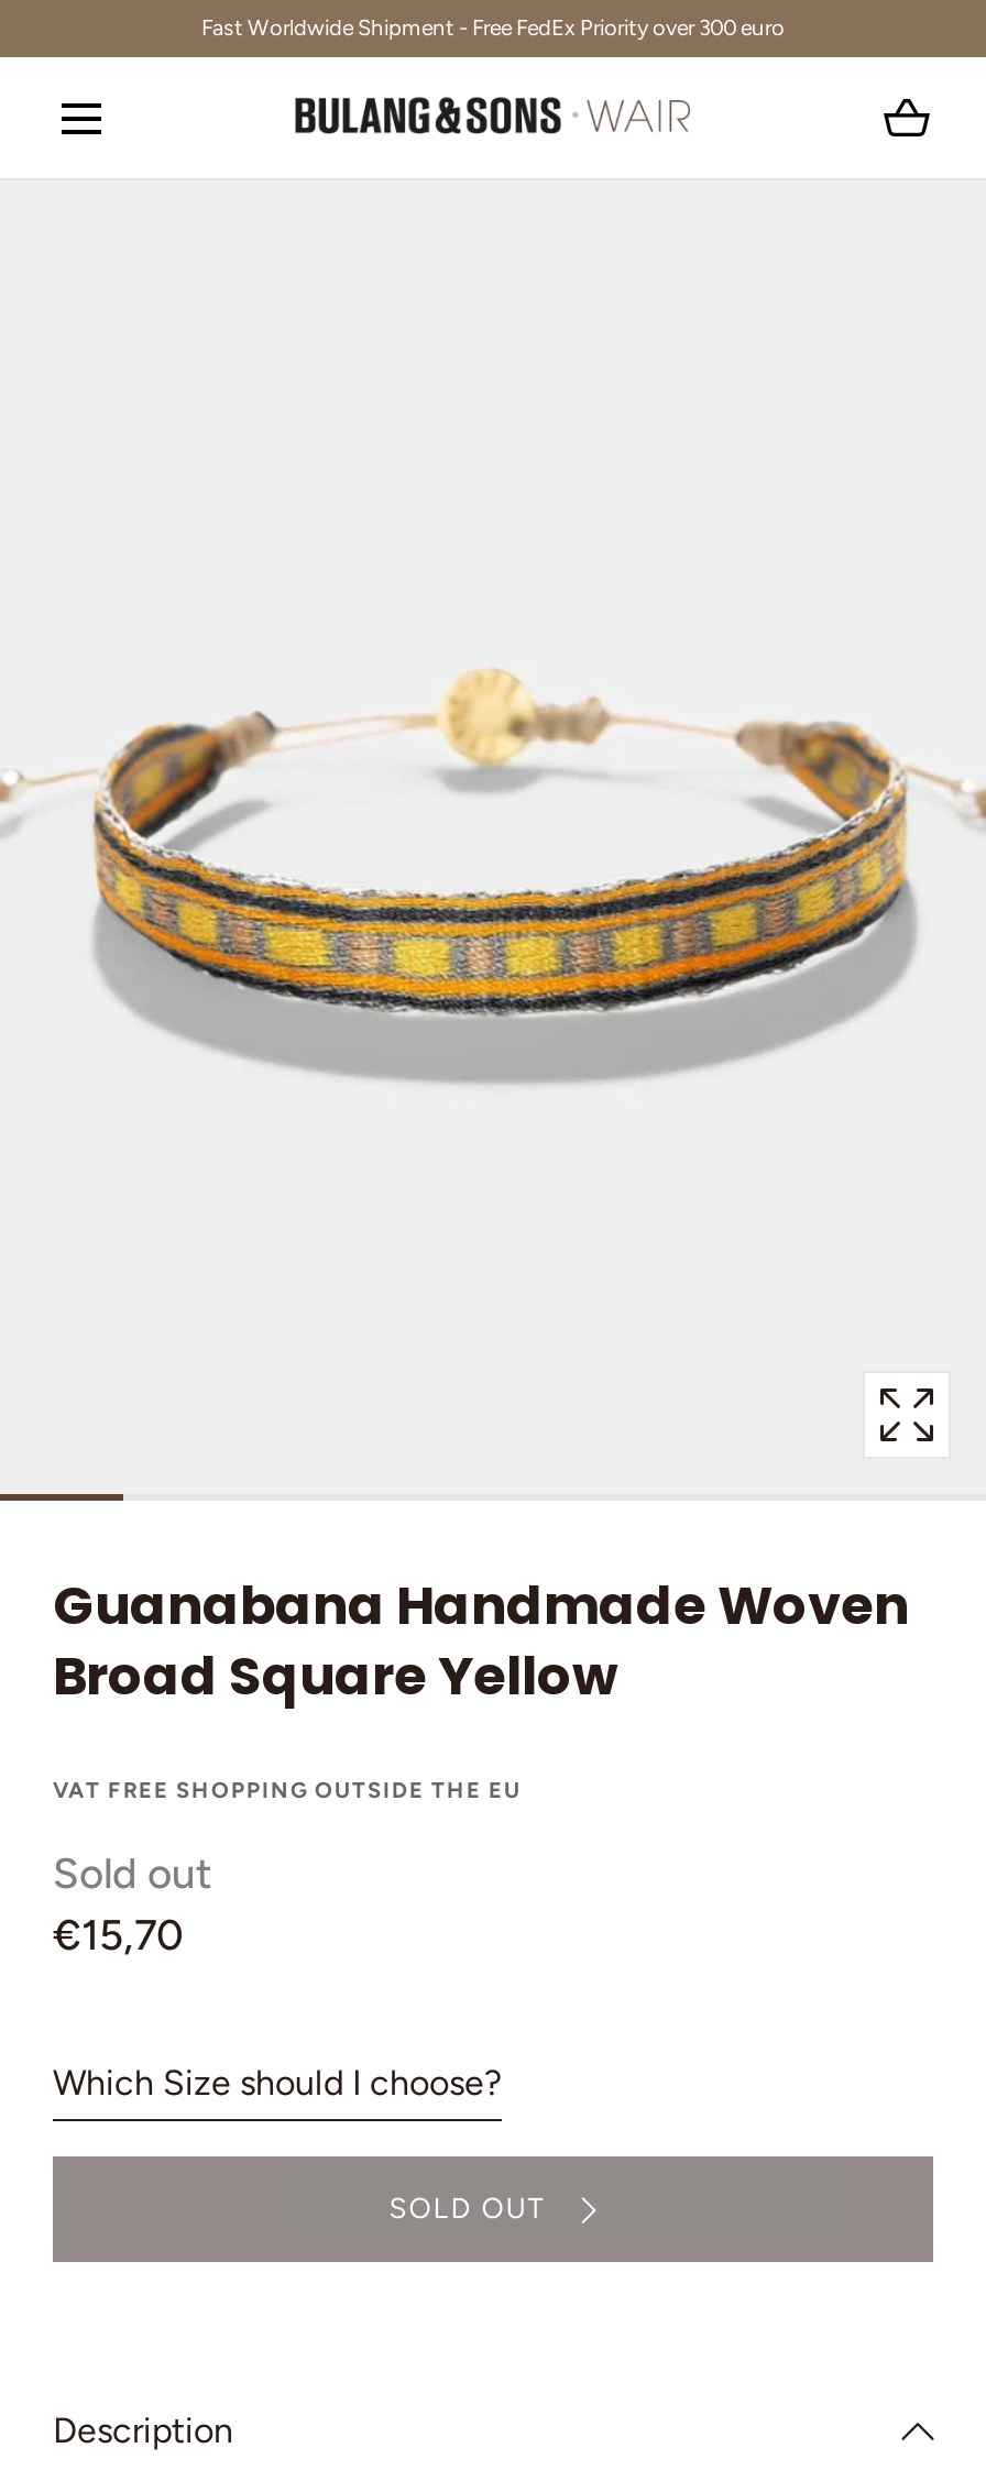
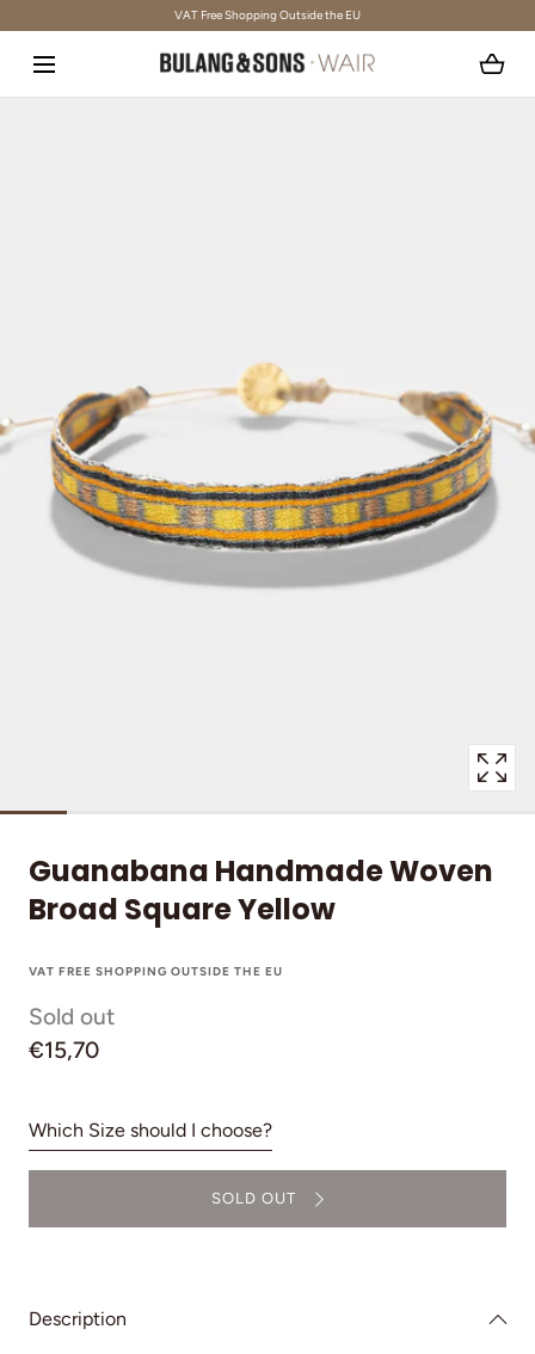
- Fast Worldwide Shipment - Free FedEx Priority over 300 euro
+ VAT Free Shopping Outside the EU
